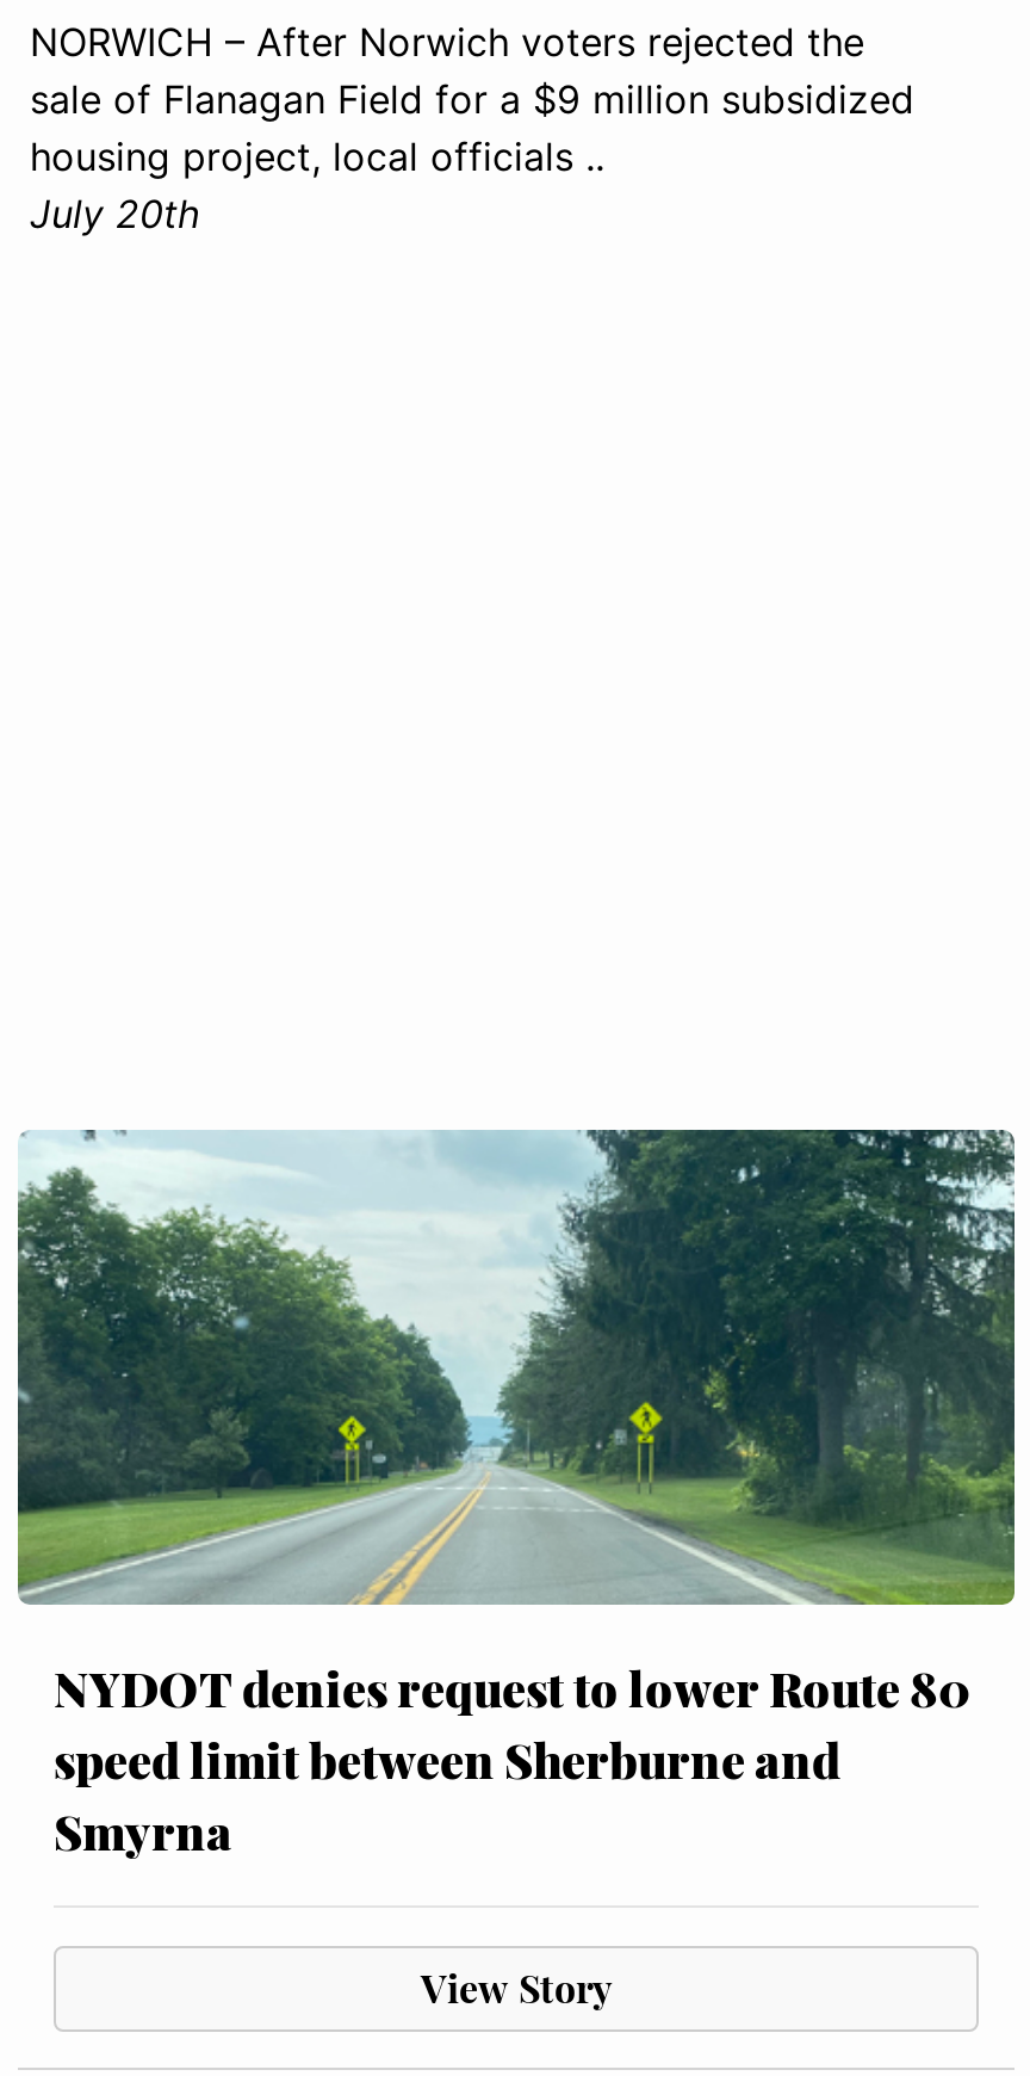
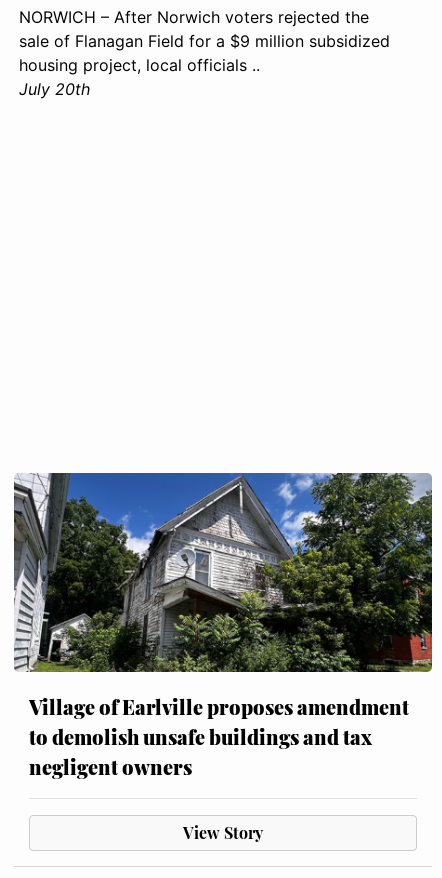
- [image]
- NYDOT denies request to lower Route 80
- speed limit between Sherburne and
- Smyrna
+ [image]
+ Village of Earlville proposes amendment
+ to demolish unsafe buildings and tax
+ negligent owners
